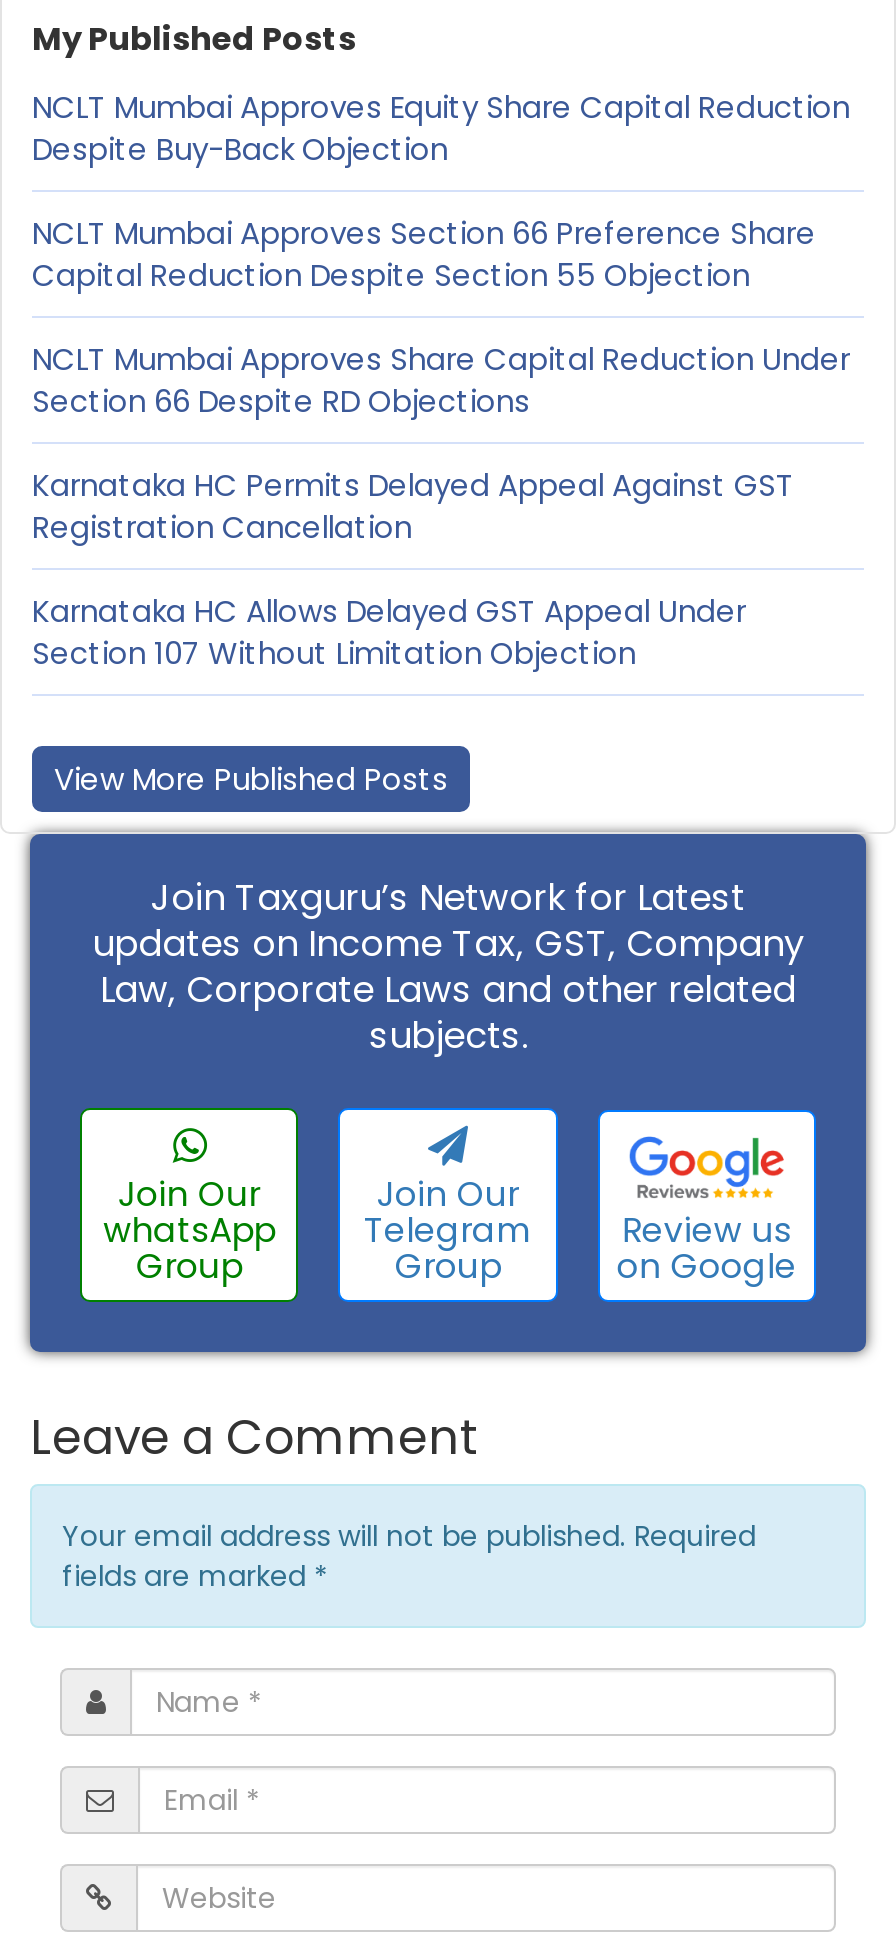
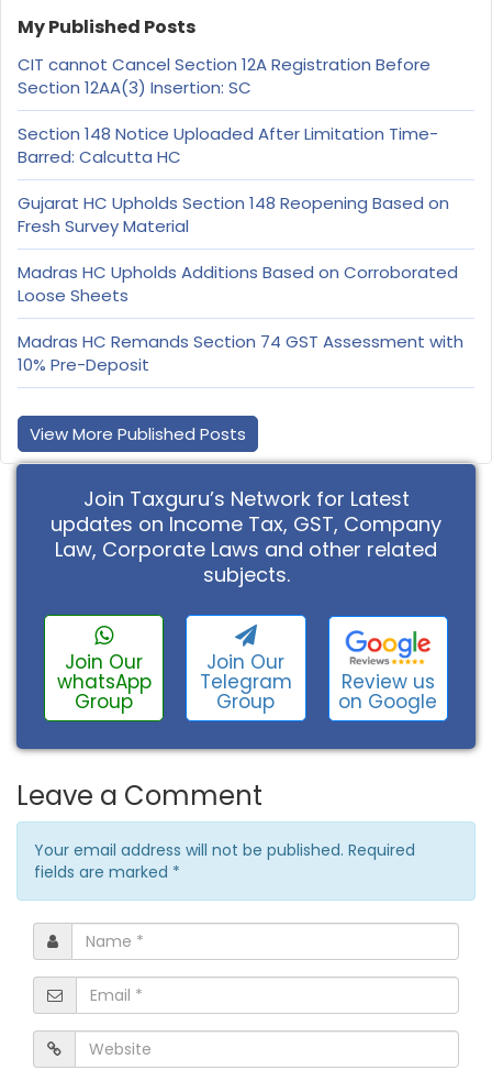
- NCLT Mumbai Approves Equity Share Capital Reduction
- Despite Buy-Back Objection
+ CIT cannot Cancel Section 12A Registration Before
+ Section 12AA(3) Insertion: SC

- NCLT Mumbai Approves Section 66 Preference Share
- Capital Reduction Despite Section 55 Objection
+ Section 148 Notice Uploaded After Limitation Time-
+ Barred: Calcutta HC

- NCLT Mumbai Approves Share Capital Reduction Under
- Section 66 Despite RD Objections
+ Gujarat HC Upholds Section 148 Reopening Based on
+ Fresh Survey Material

- Karnataka HC Permits Delayed Appeal Against GST
- Registration Cancellation
+ Madras HC Upholds Additions Based on Corroborated
+ Loose Sheets

- Karnataka HC Allows Delayed GST Appeal Under
- Section 107 Without Limitation Objection
+ Madras HC Remands Section 74 GST Assessment with
+ 10% Pre-Deposit
